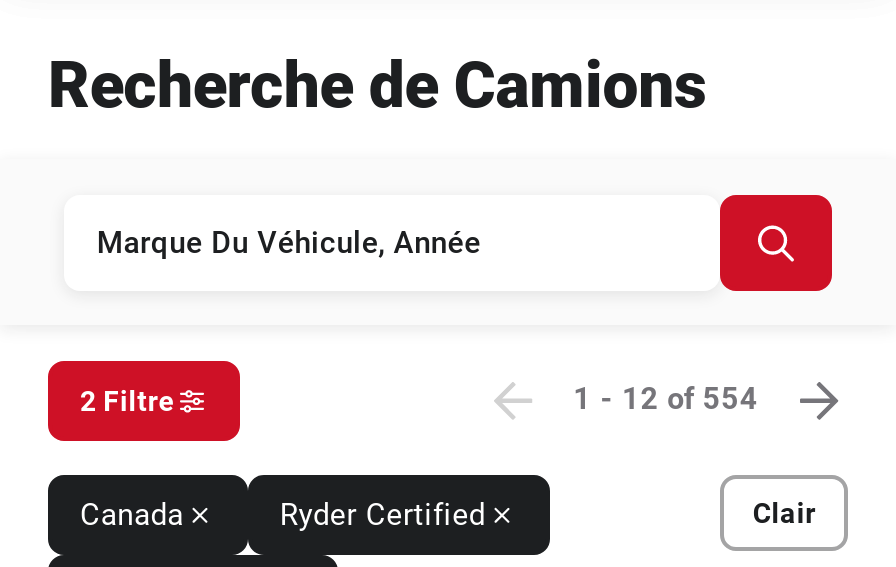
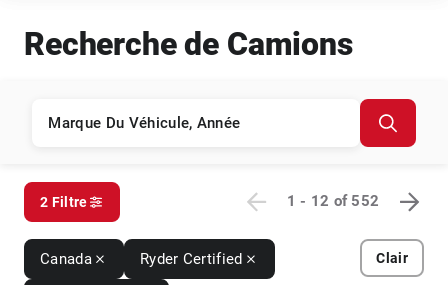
- 1 - 12 of 554
+ 1 - 12 of 552
